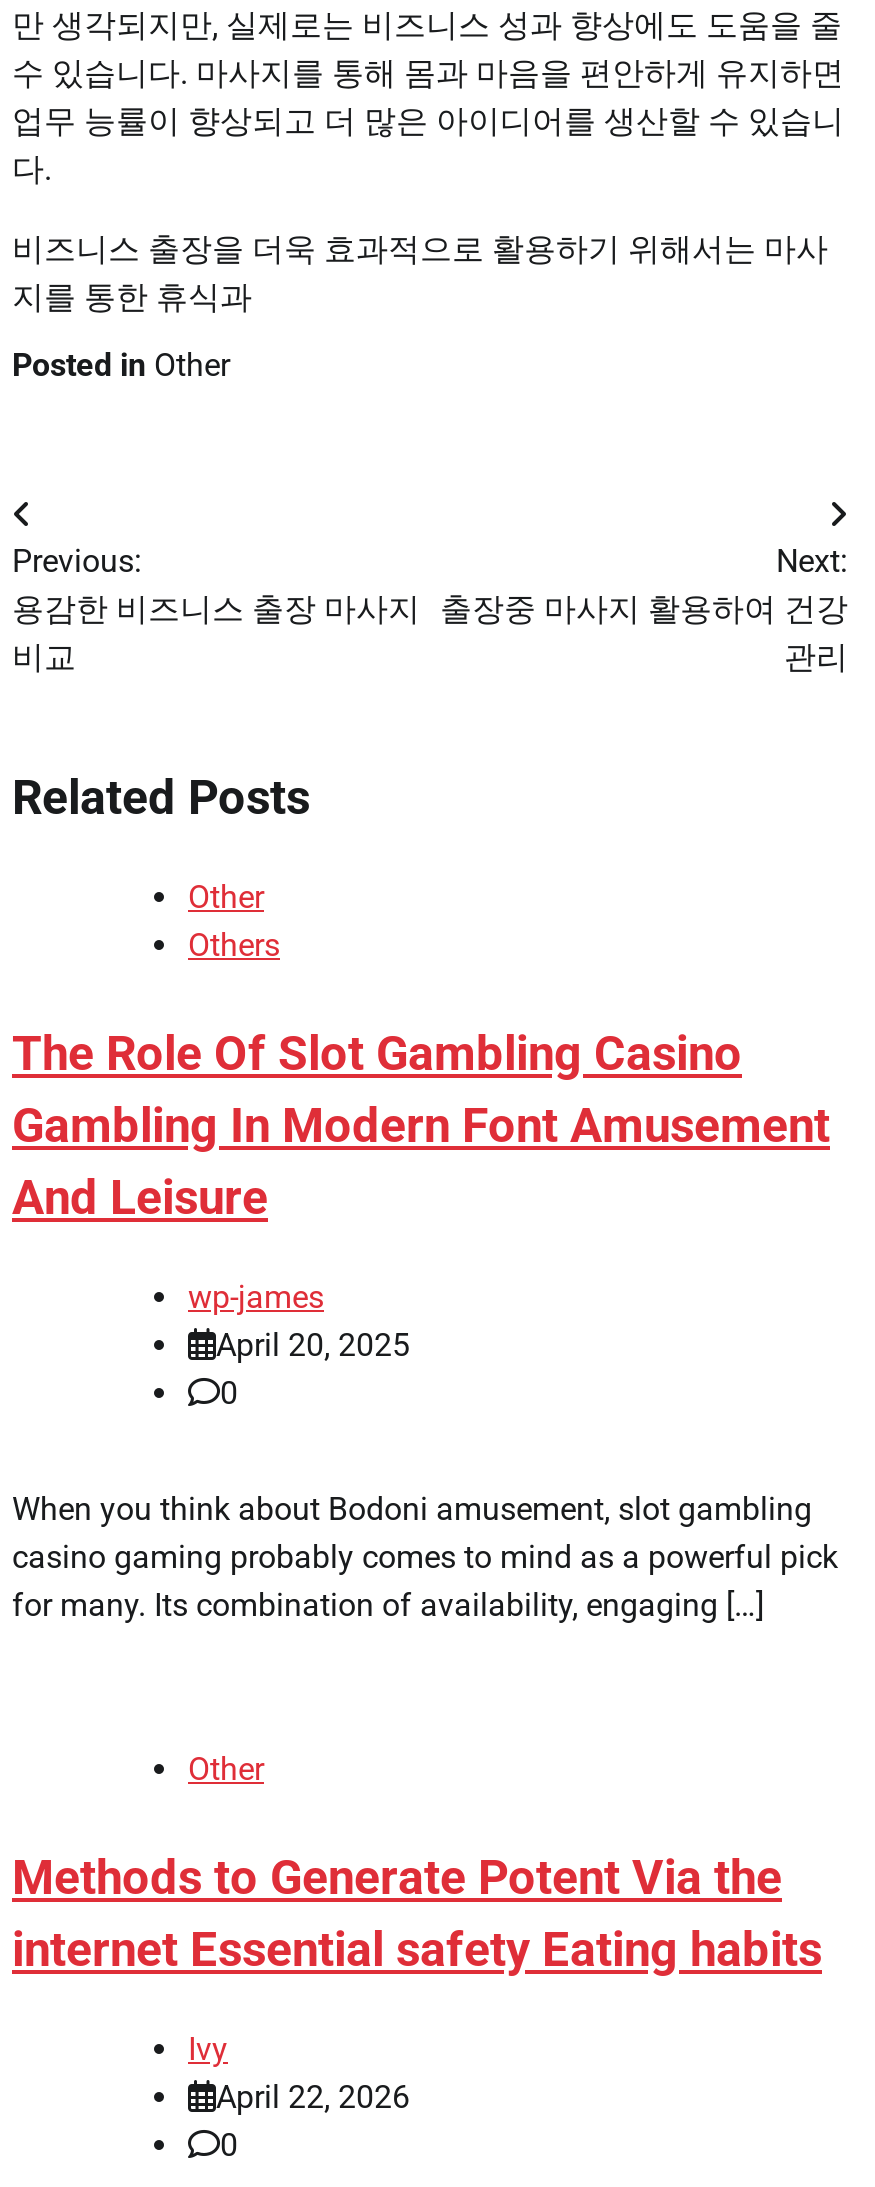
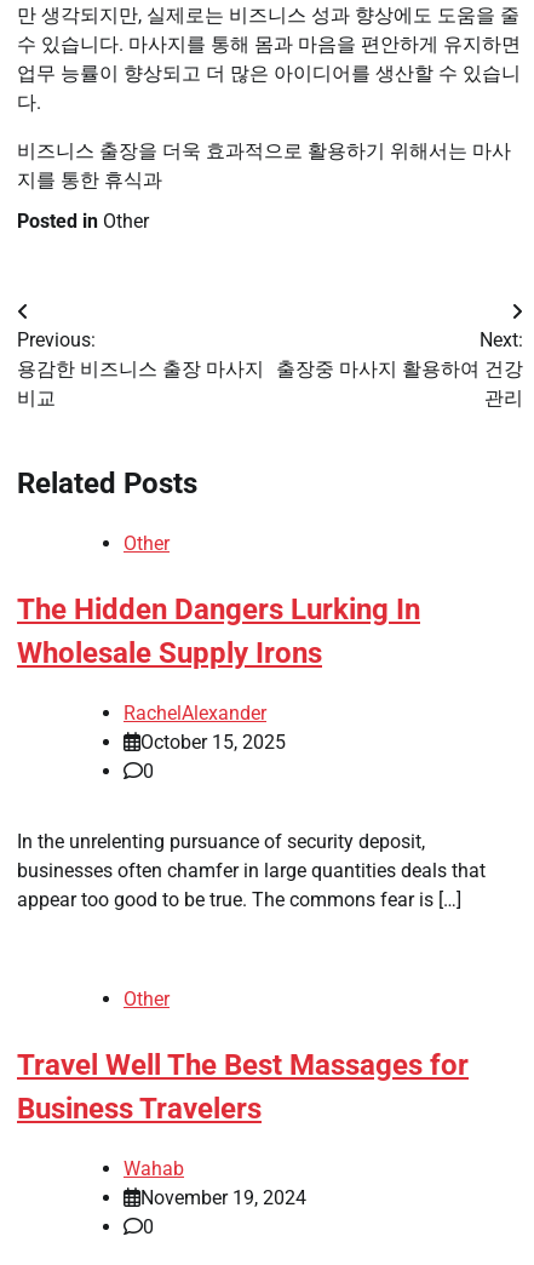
- Others
- The Role Of Slot Gambling Casino
- Gambling In Modern Font Amusement
- And Leisure
- wp-james
- April 20, 2025
+ The Hidden Dangers Lurking In
+ Wholesale Supply Irons
+ RachelAlexander
+ October 15, 2025

- When you think about Bodoni amusement, slot gambling
- casino gaming probably comes to mind as a powerful pick
- for many. Its combination of availability, engaging […]
+ In the unrelenting pursuance of security deposit,
+ businesses often chamfer in large quantities deals that
+ appear too good to be true. The commons fear is […]

- Methods to Generate Potent Via the
- internet Essential safety Eating habits
+ Travel Well The Best Massages for
+ Business Travelers

- Ivy
- April 22, 2026
+ Wahab
+ November 19, 2024
